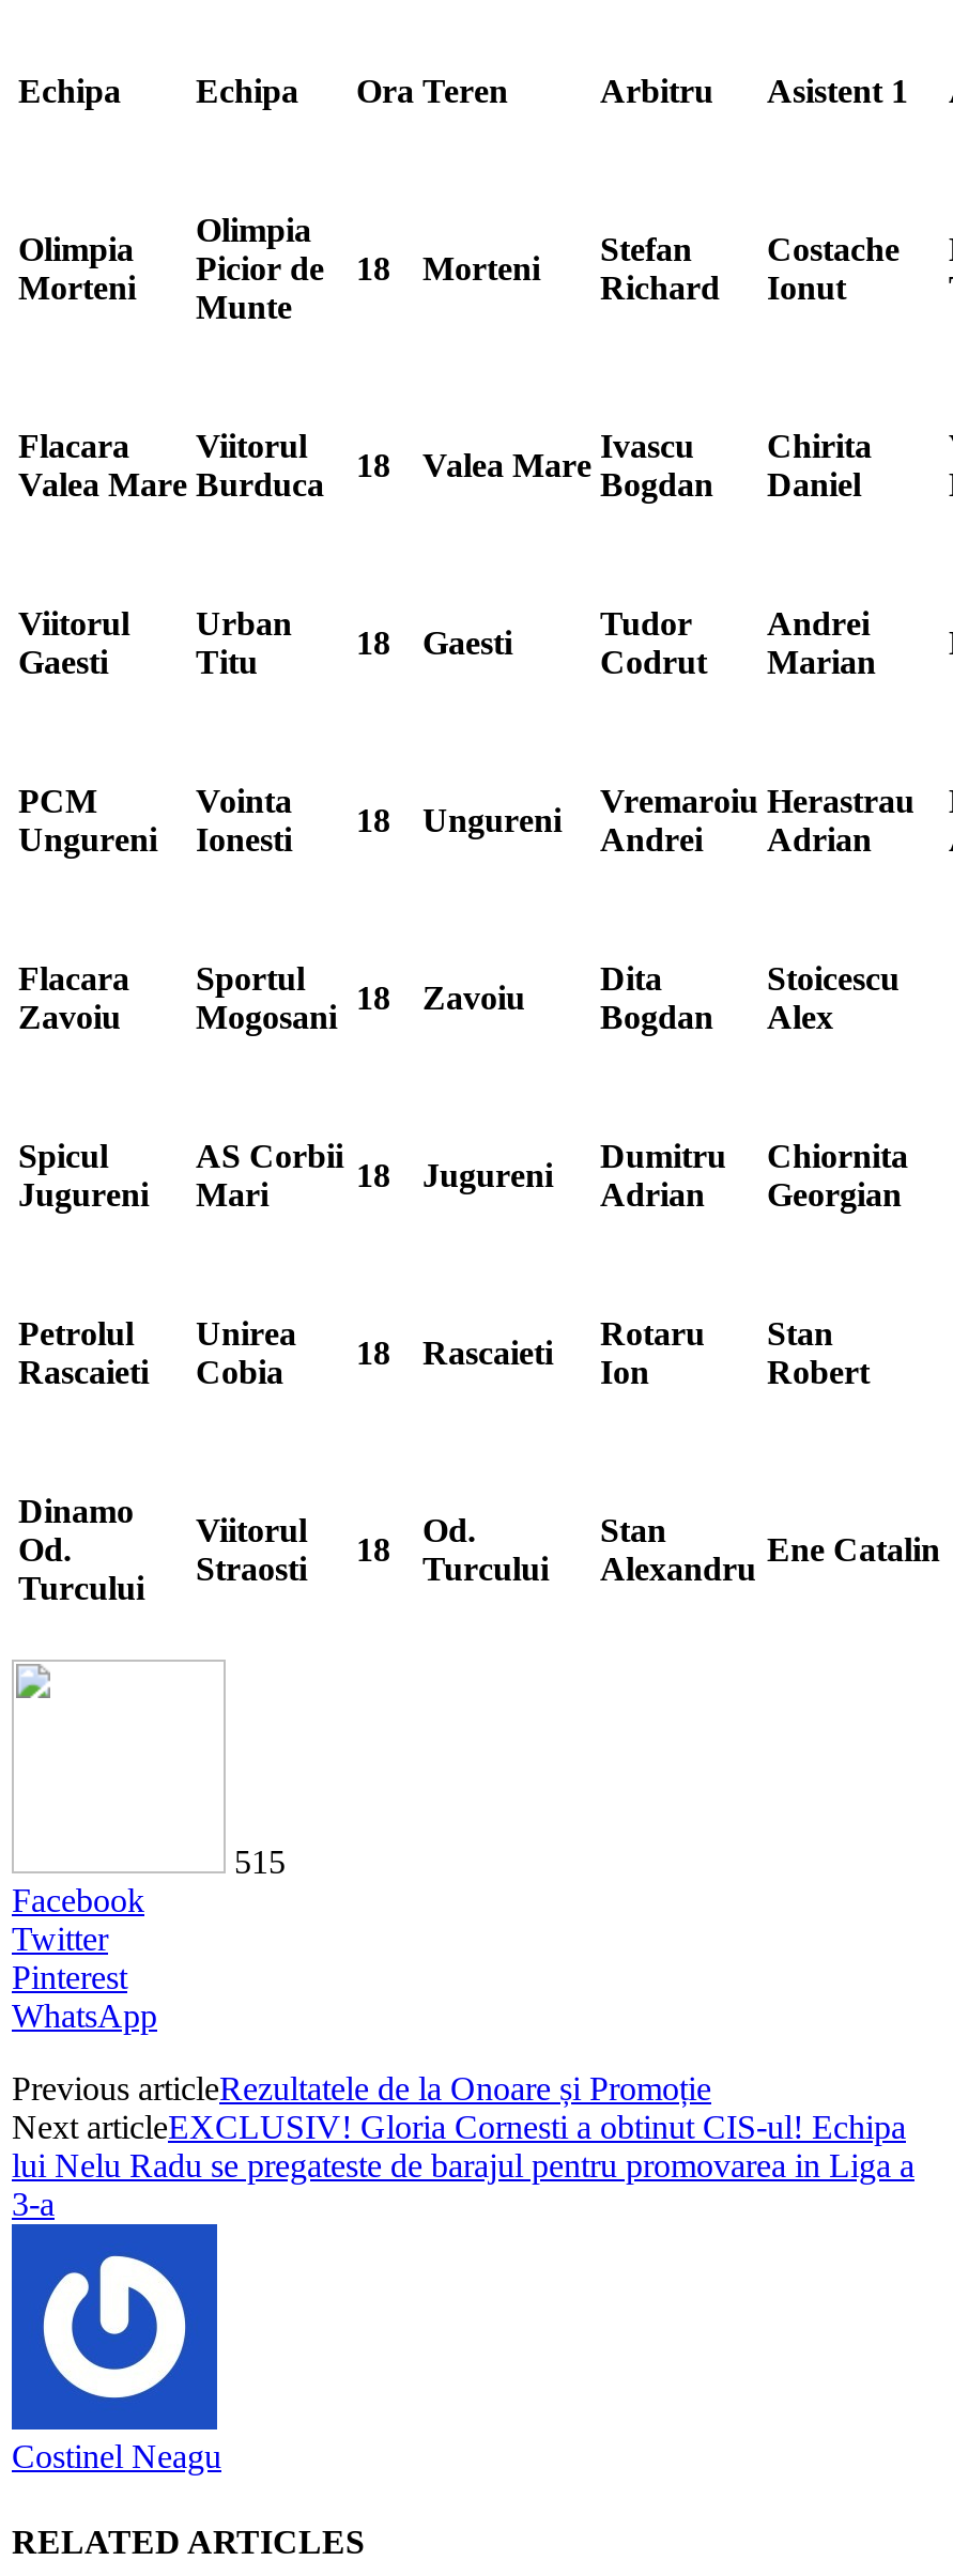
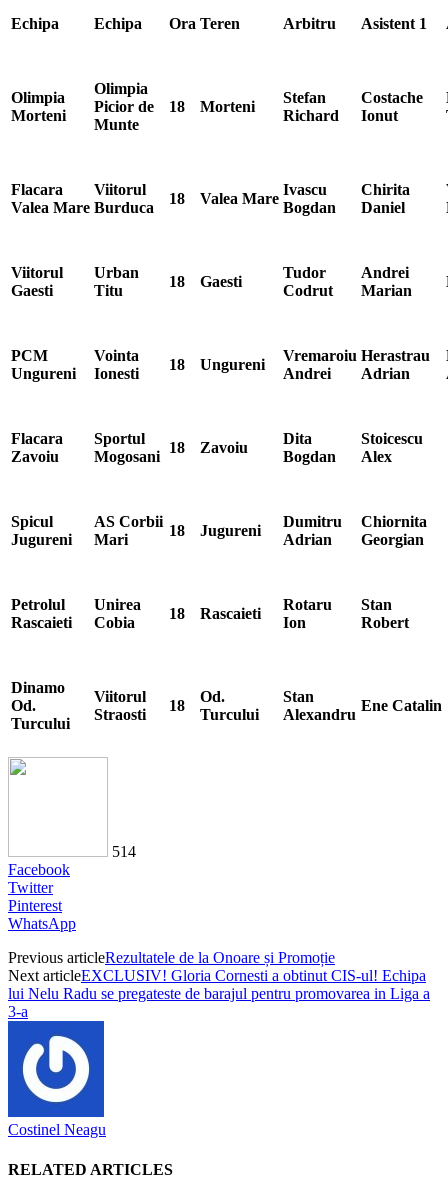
- 515
+ 514
